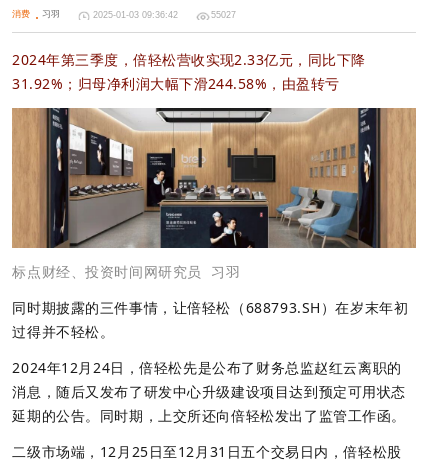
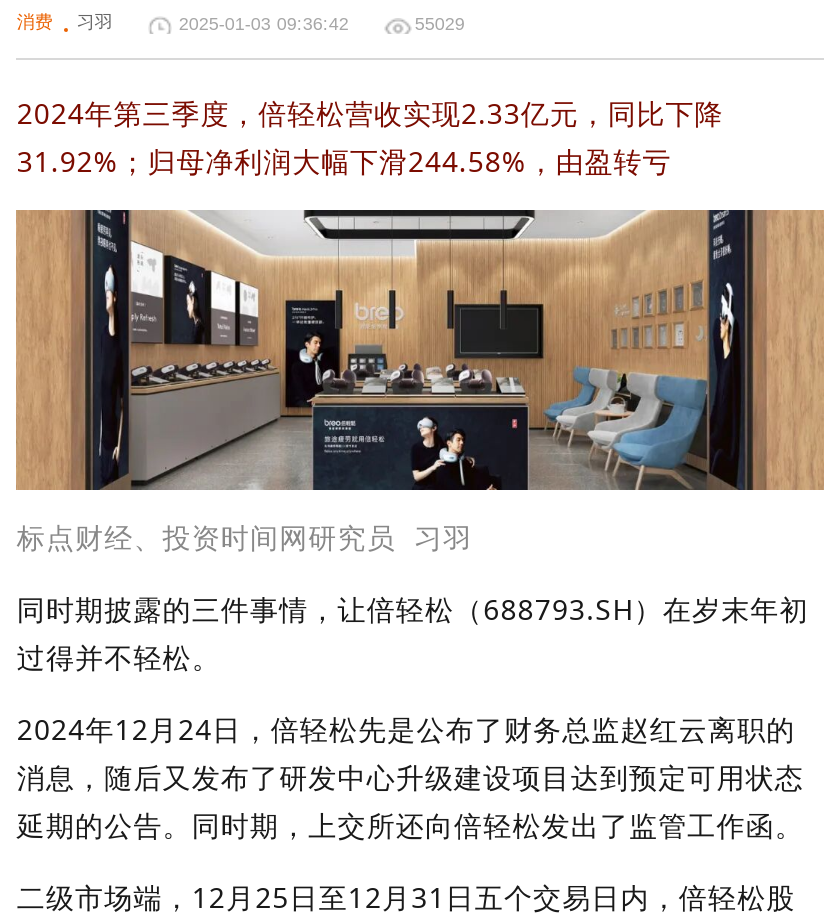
- 55027
+ 55029
